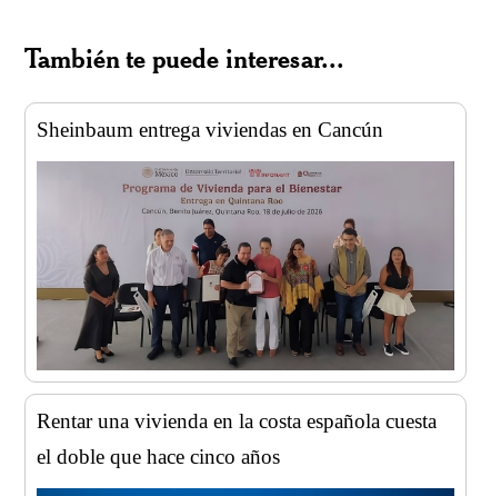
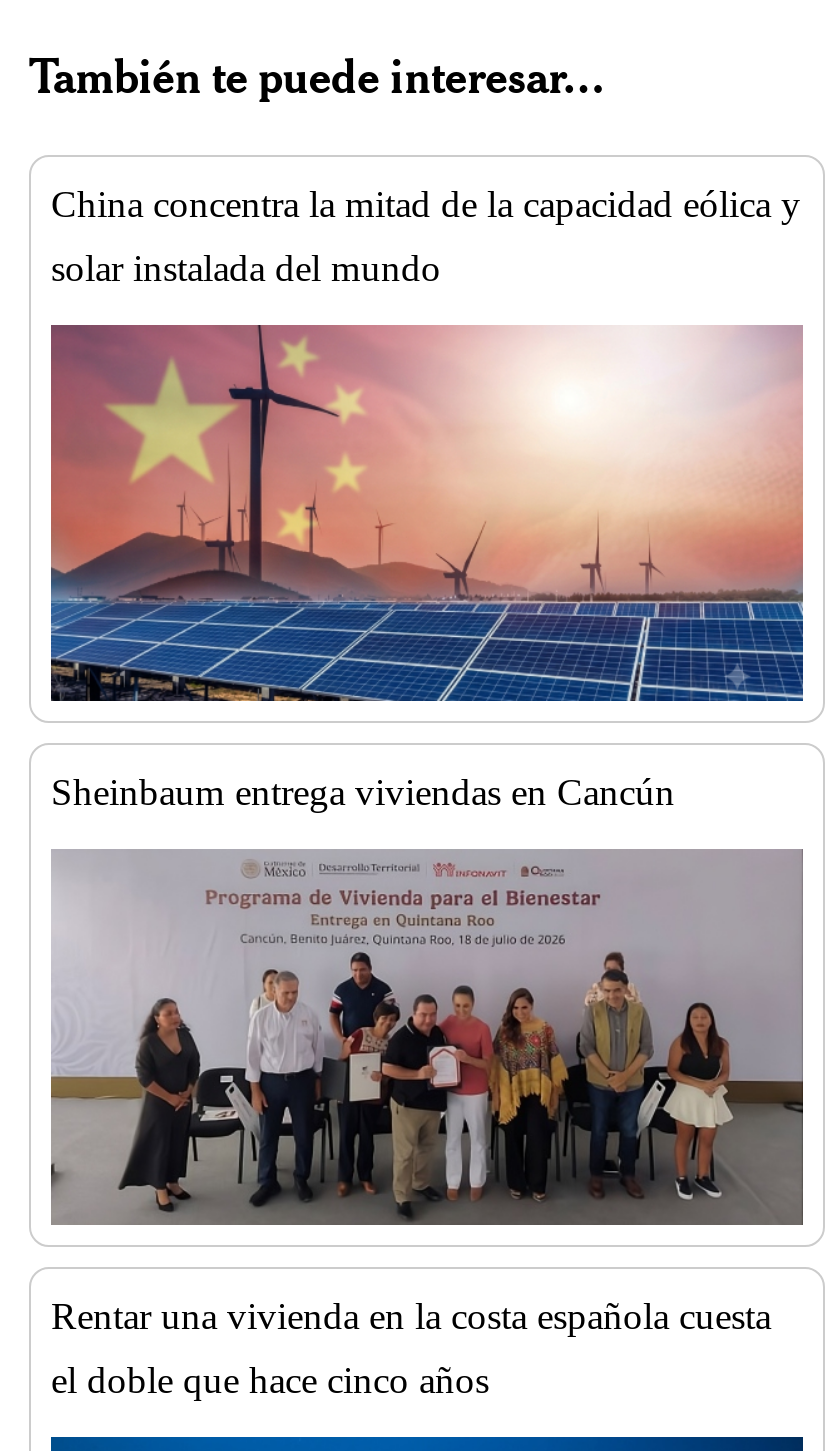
+ [image]

+ China concentra la mitad de la capacidad eólica y
+ solar instalada del mundo
